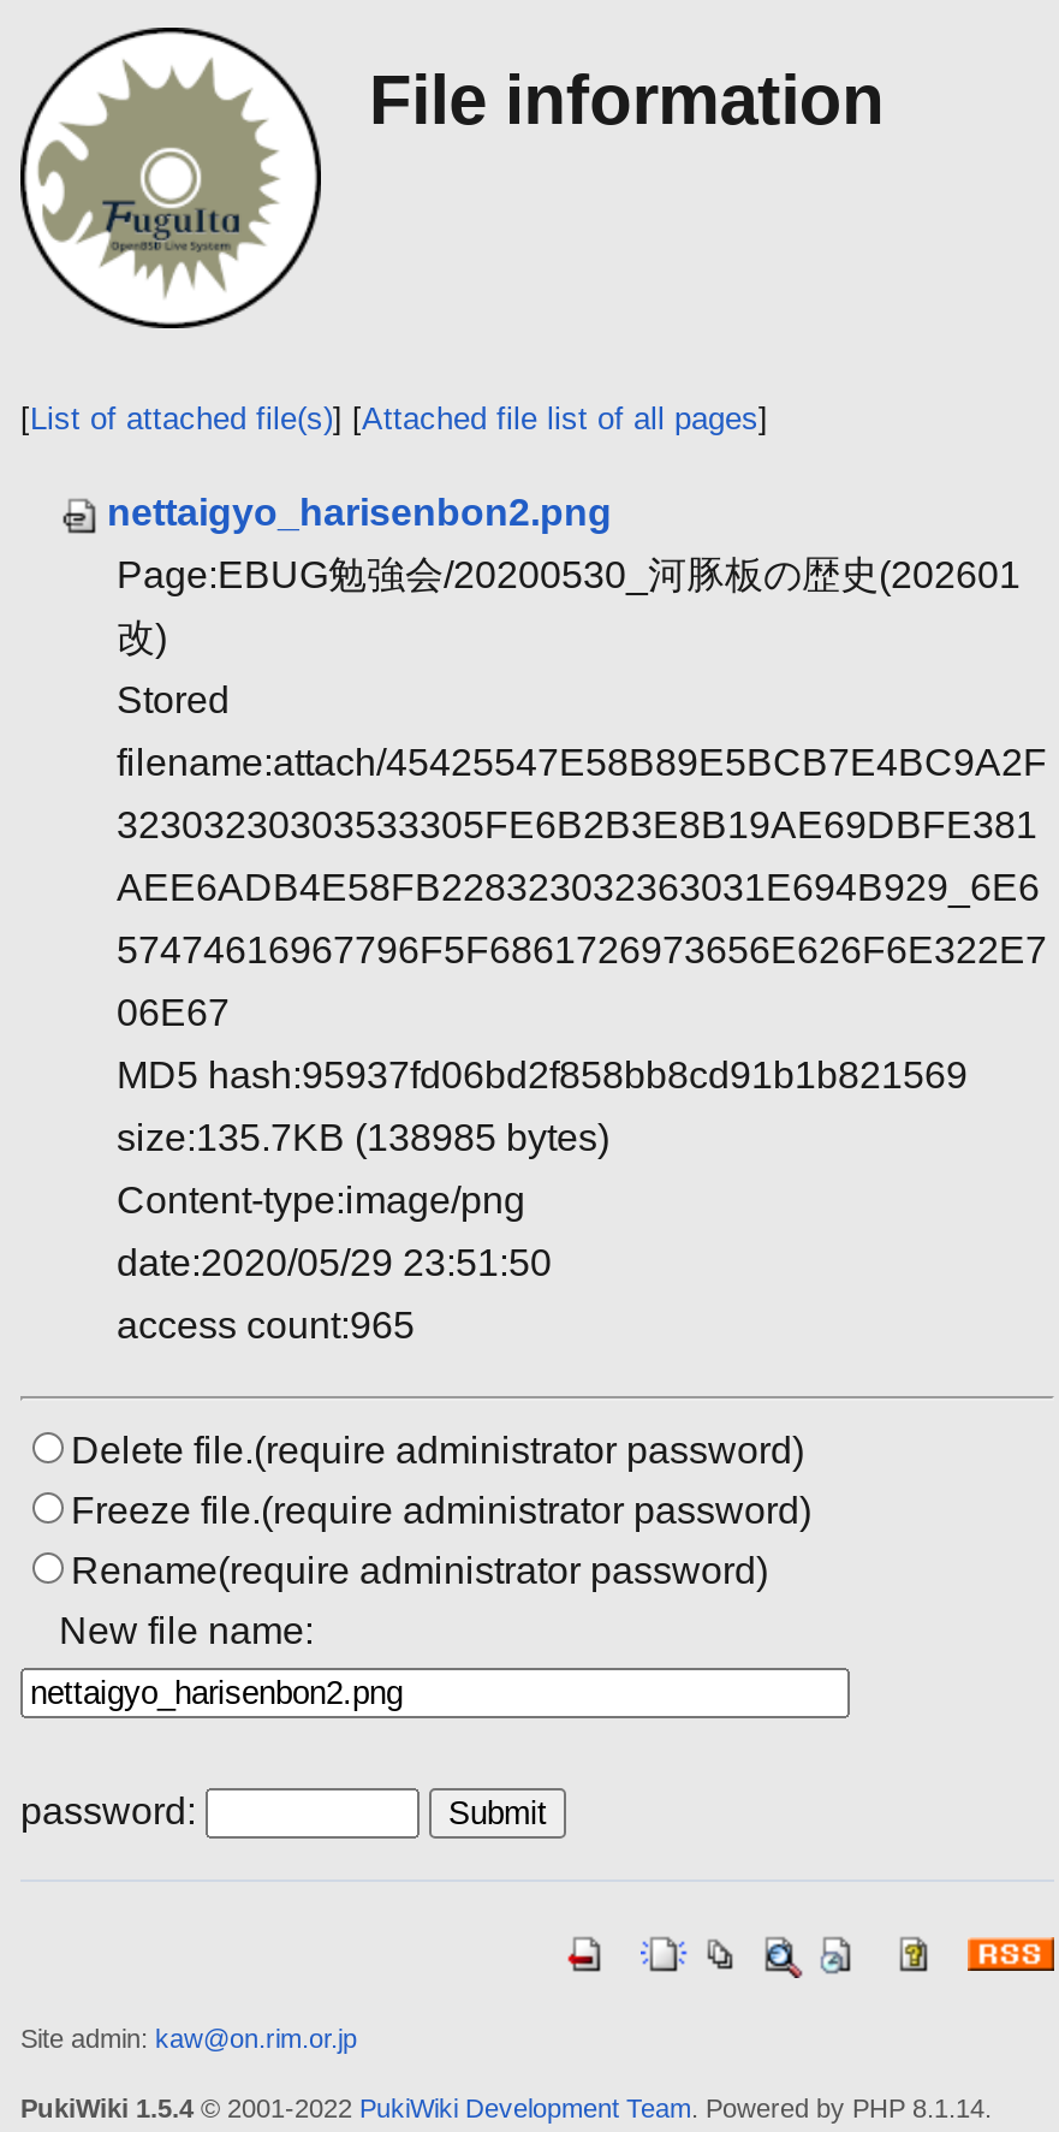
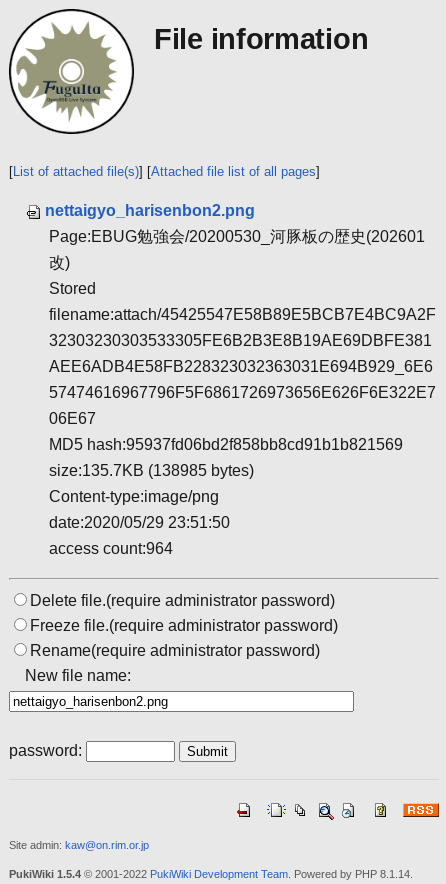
- access count:965
+ access count:964
